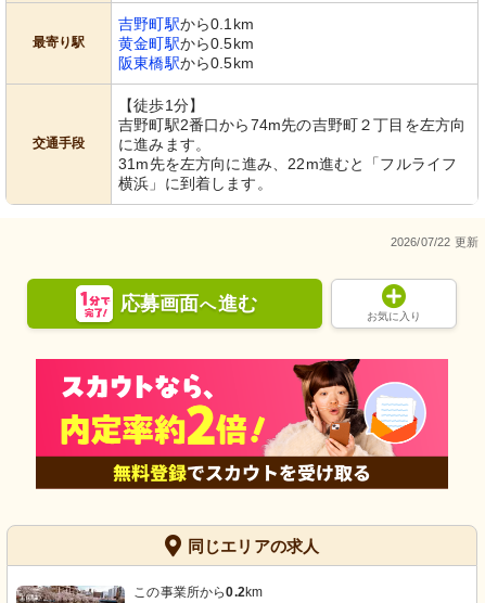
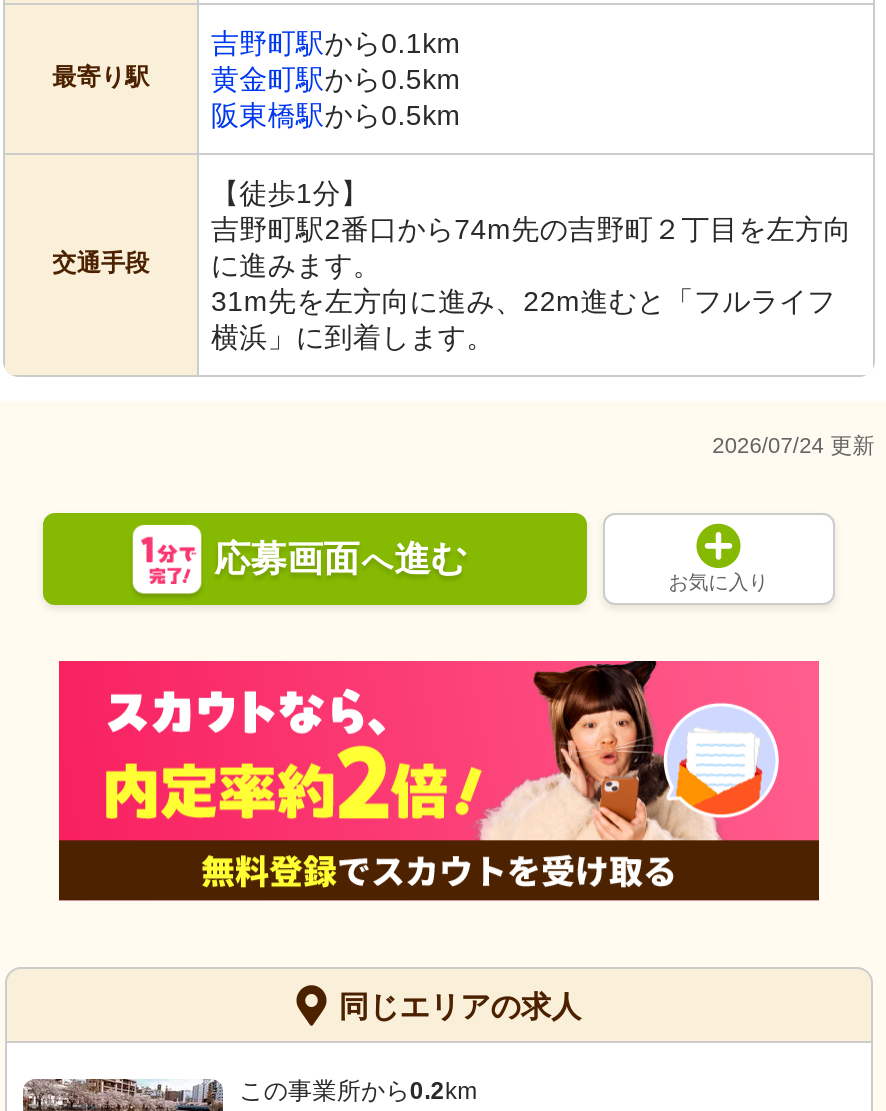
- 2026/07/22 更新
+ 2026/07/24 更新
